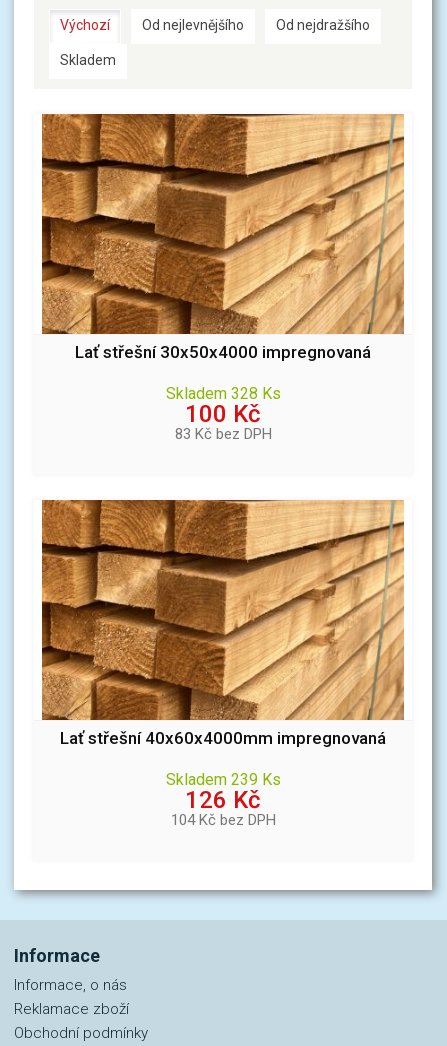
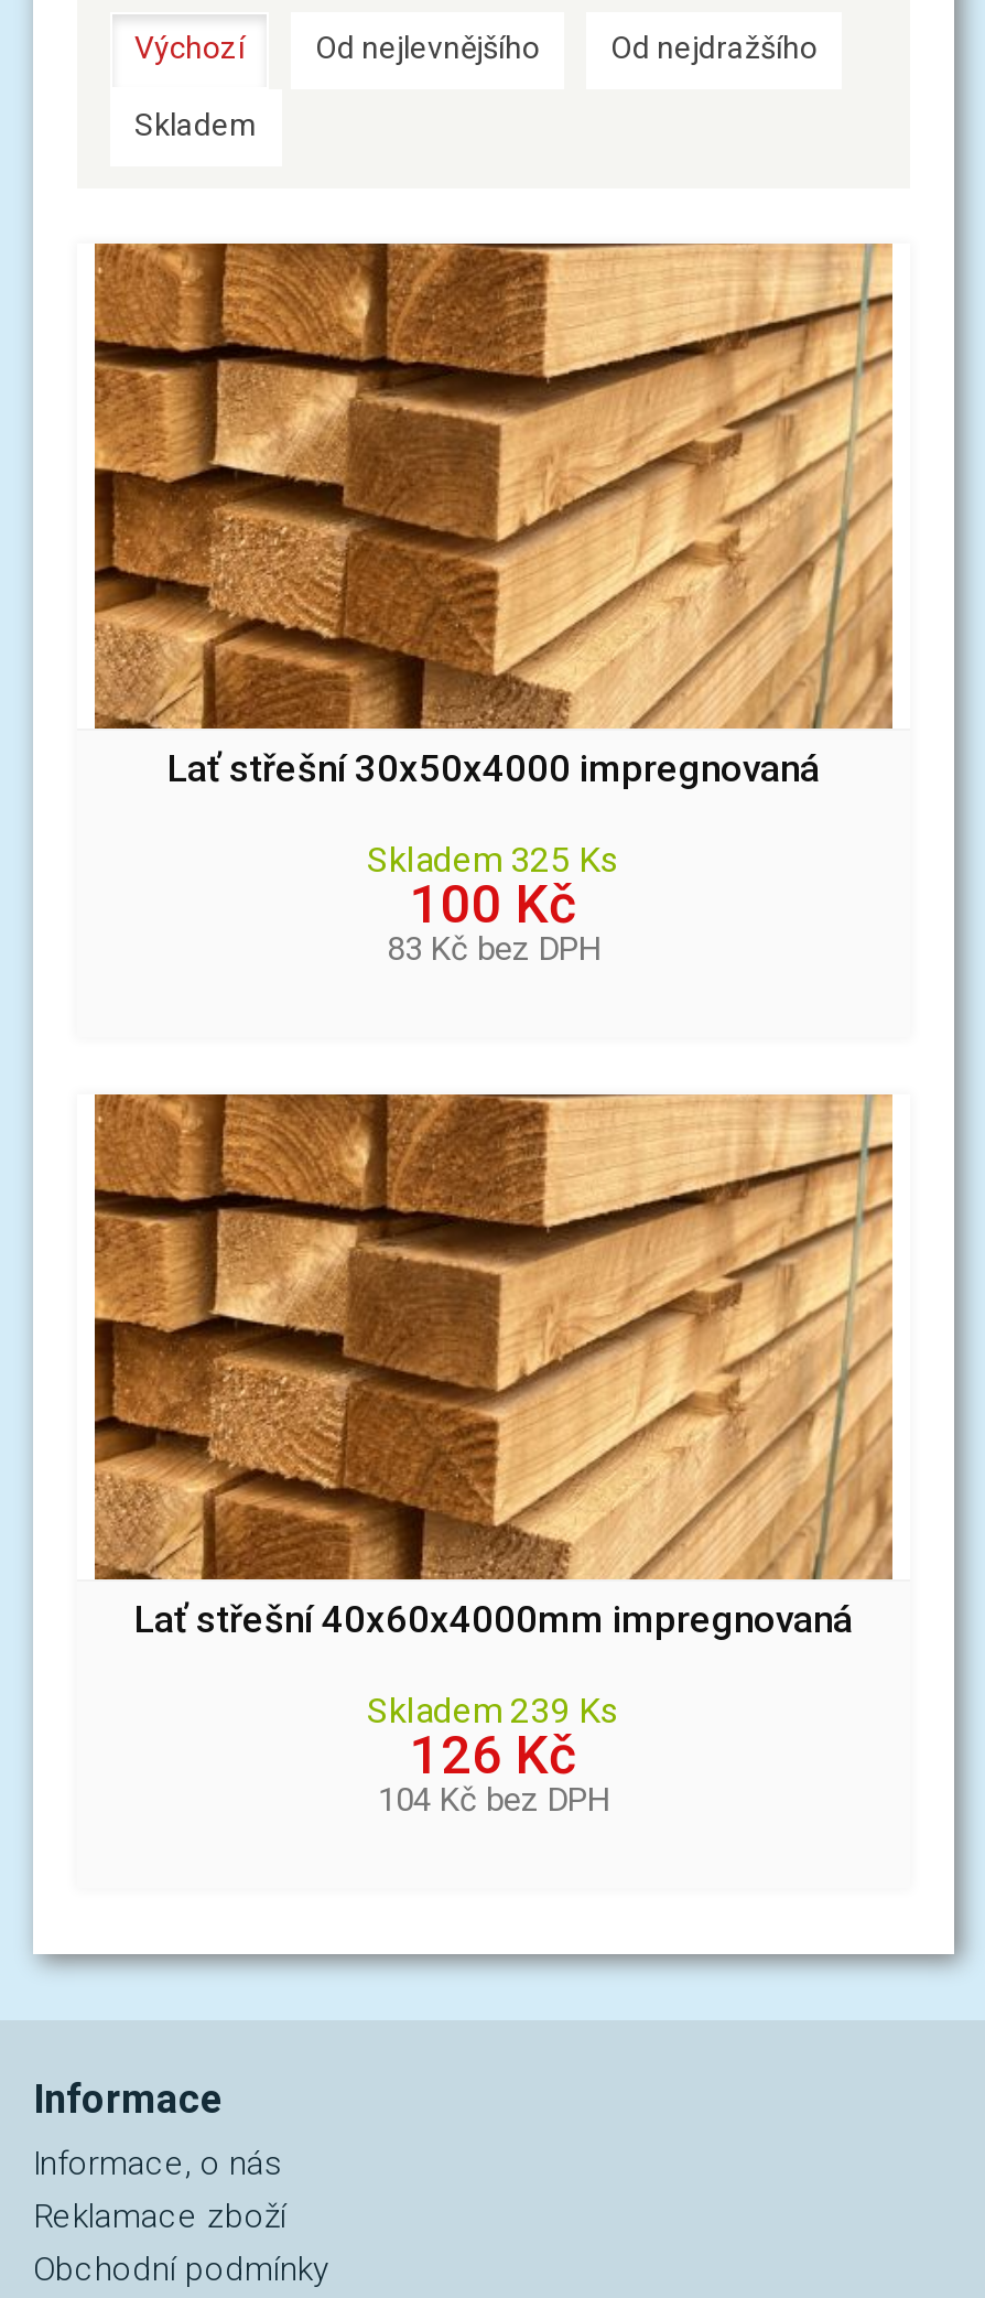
- Skladem 328 Ks
+ Skladem 325 Ks
